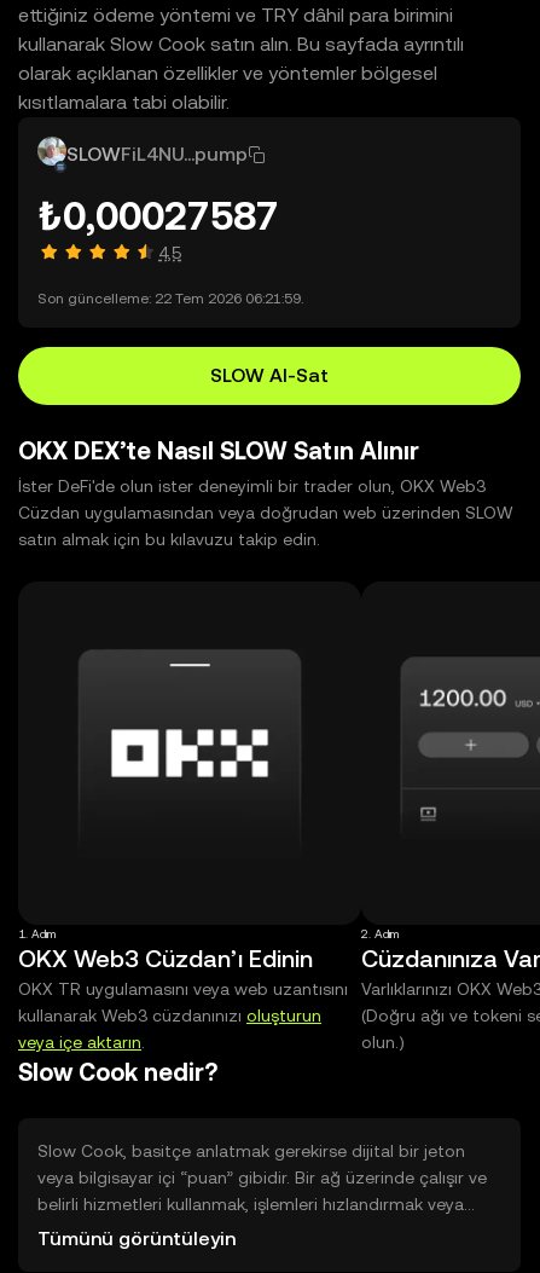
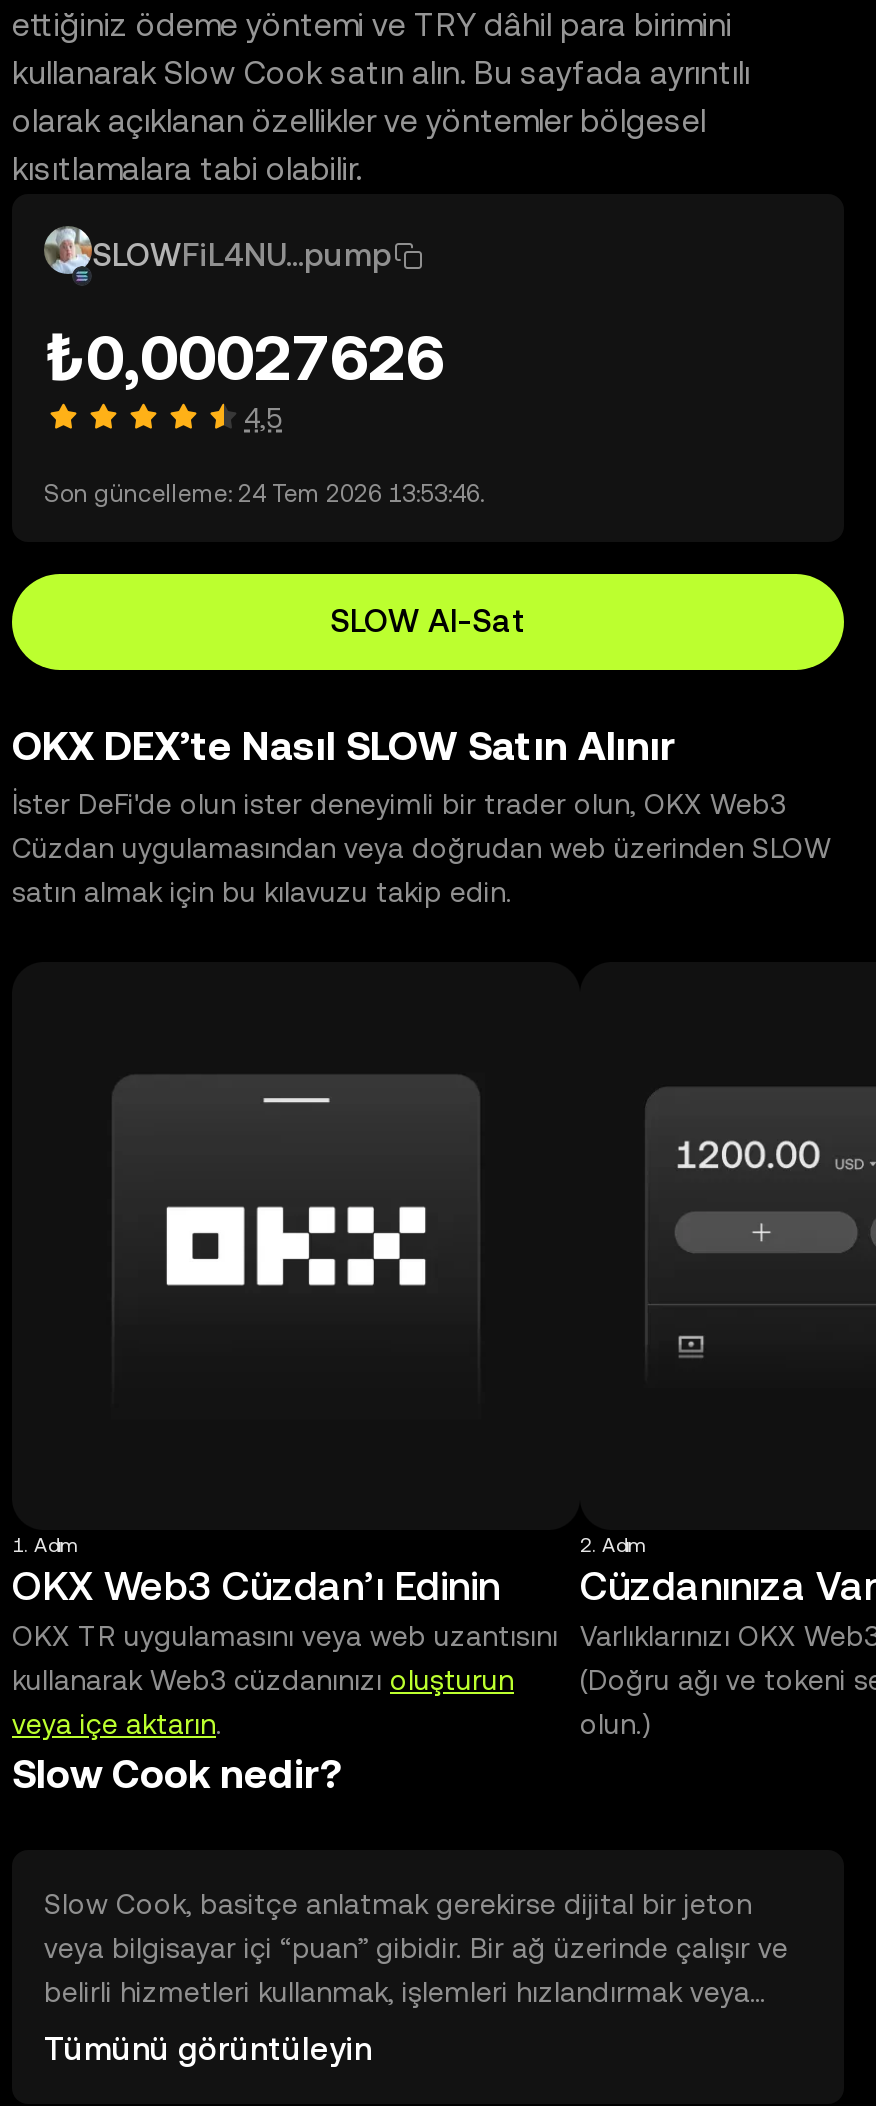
- ₺0,00027587
+ ₺0,00027626

- Son güncelleme: 22 Tem 2026 06:21:59.
+ Son güncelleme: 24 Tem 2026 13:53:46.
